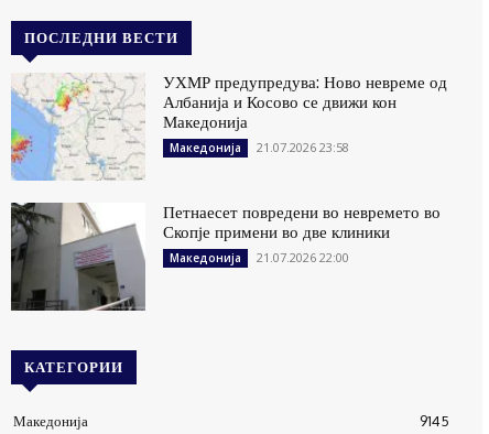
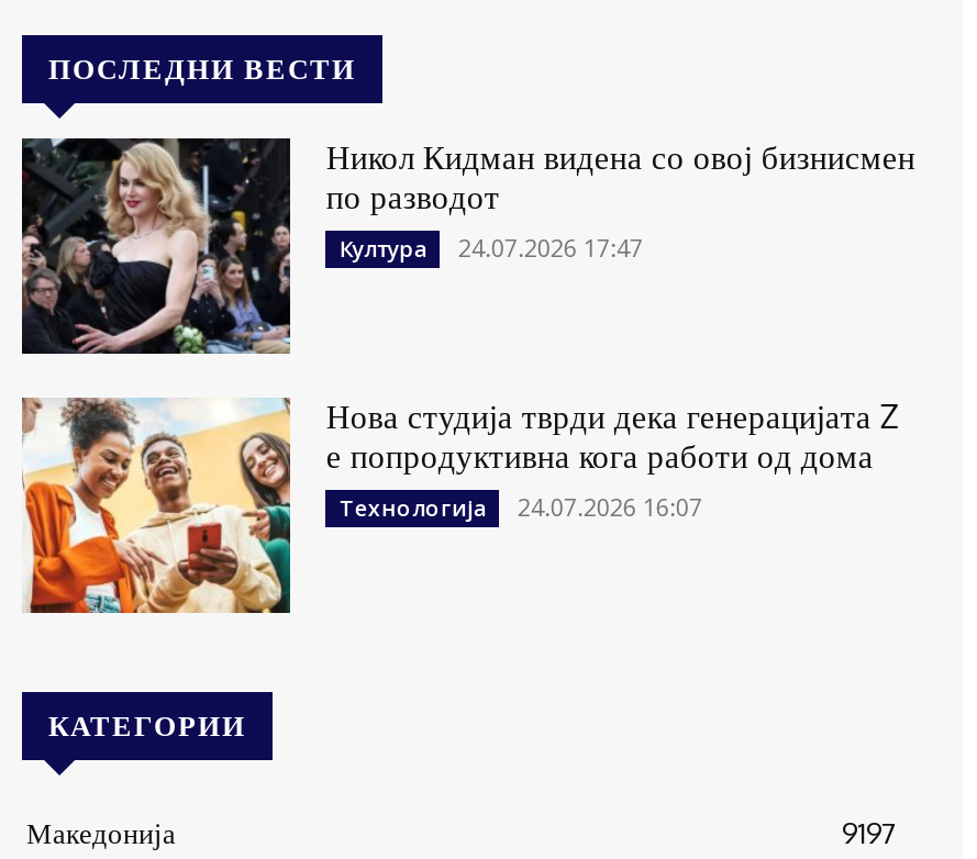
- [image]
- УХМР предупредува: Ново невреме од
- Албанија и Косово се движи кон
- Македонија
- Македонија
- 21.07.2026 23:58
+ [image]
+ Никол Кидман видена со овој бизнисмен
+ по разводот
+ Култура
+ 24.07.2026 17:47

- [image]
- Петнаесет повредени во невремето во
- Скопје примени во две клиники
- Македонија
- 21.07.2026 22:00
+ [image]
+ Нова студија тврди дека генерацијата Z
+ е попродуктивна кога работи од дома
+ Технологија
+ 24.07.2026 16:07

- 9145
+ 9197
